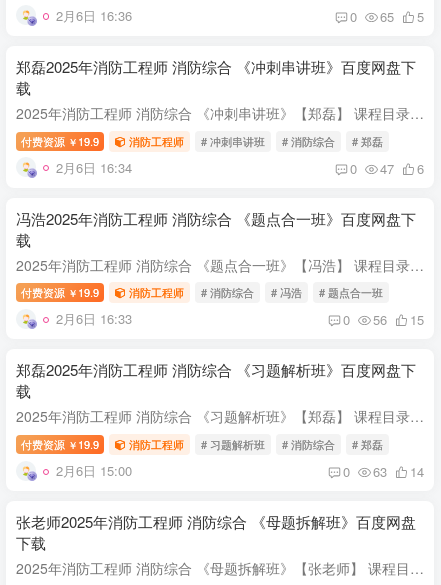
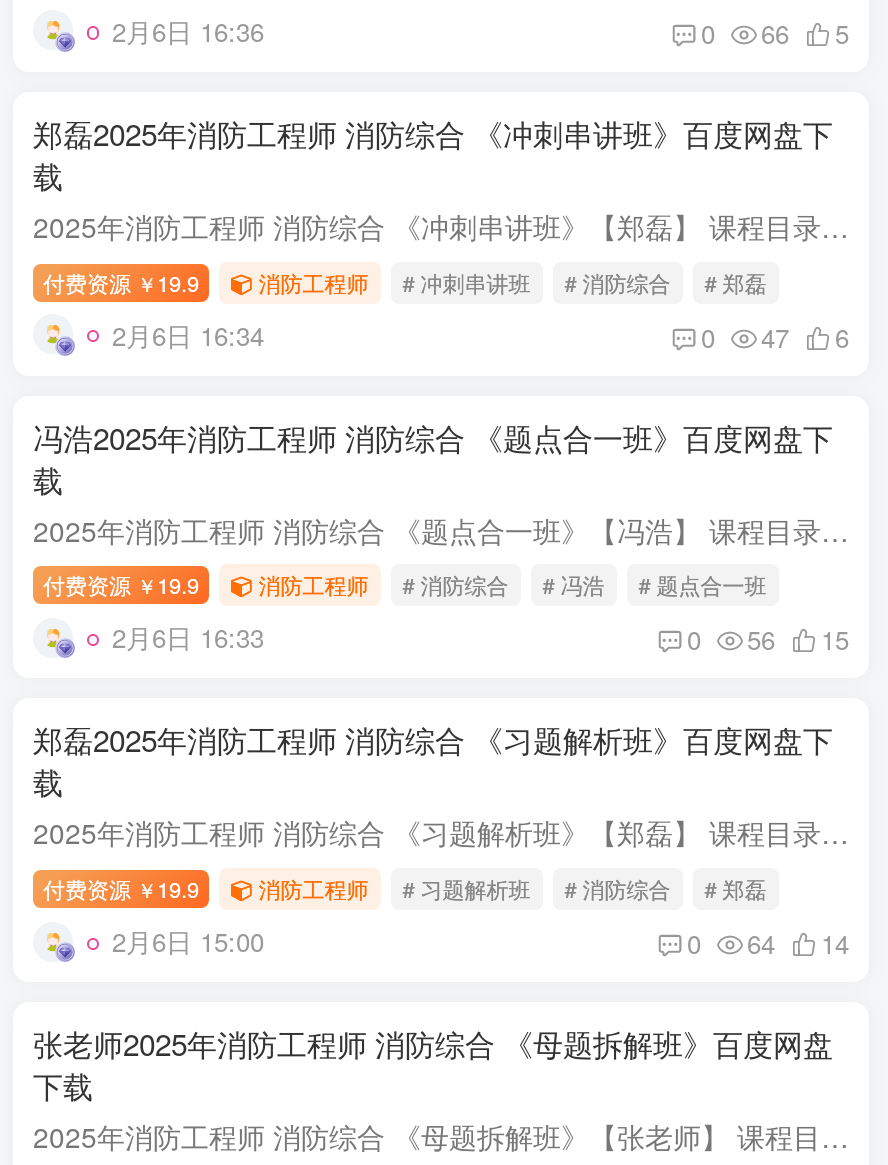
- 0 65 5
+ 0 66 5

- 0 63 14
+ 0 64 14
